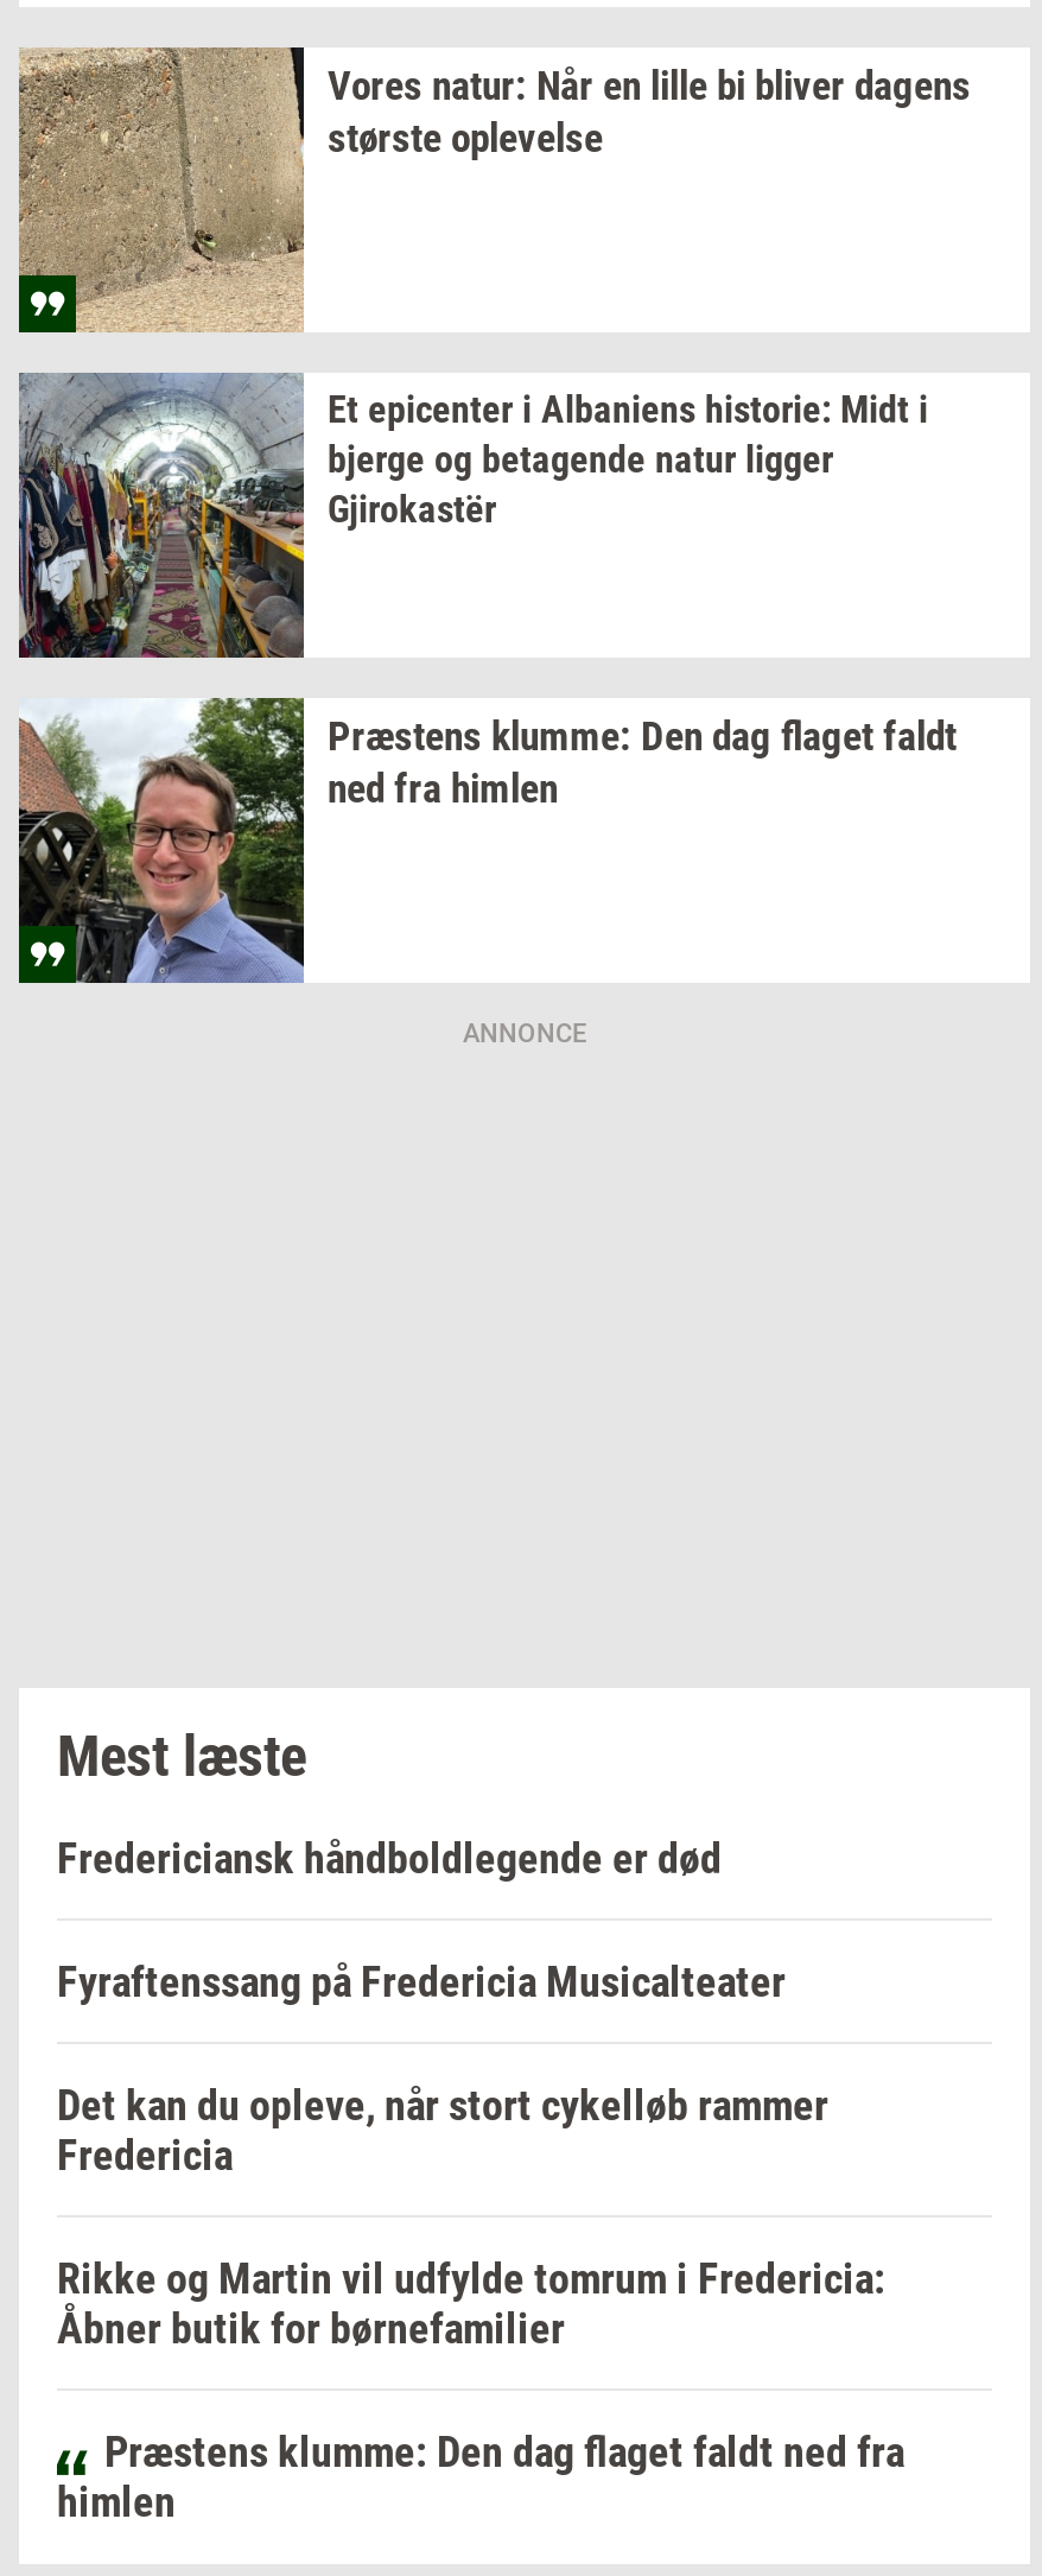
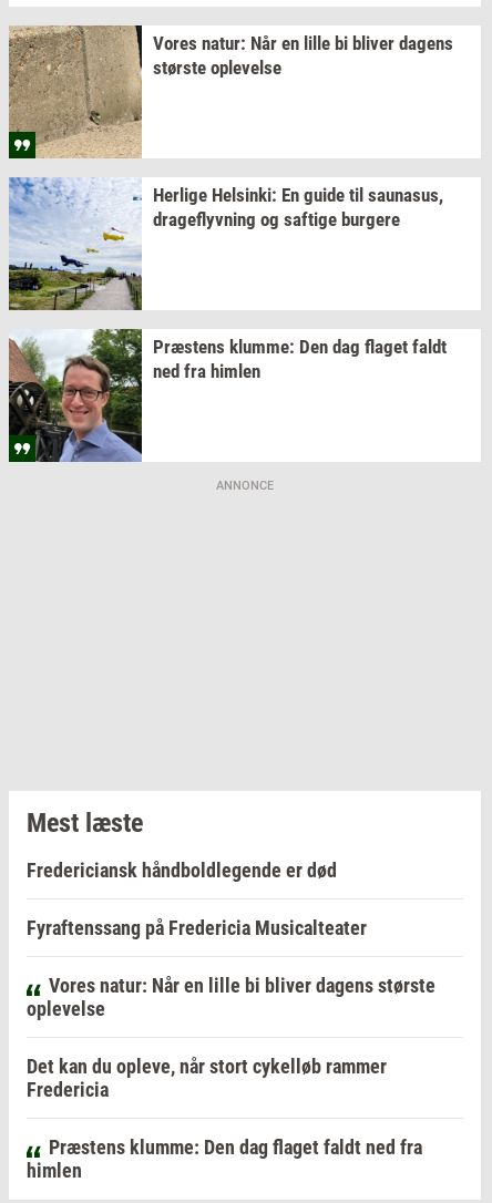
- [image]
- Et epicenter i Albaniens historie: Midt i
- bjerge og betagende natur ligger
- Gjirokastër
+ [image]
+ Herlige Helsinki: En guide til saunasus,
+ drageflyvning og saftige burgere

+ Vores natur: Når en lille bi bliver dagens største
+ oplevelse

moved down: Det kan du opleve, når stort cykelløb rammer | Fredericia

- Rikke og Martin vil udfylde tomrum i Fredericia:
- Åbner butik for børnefamilier
